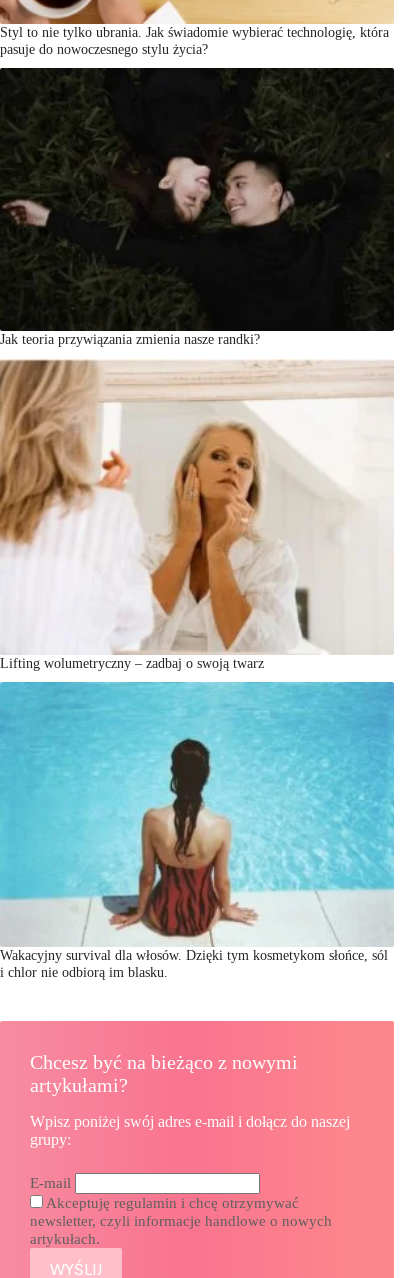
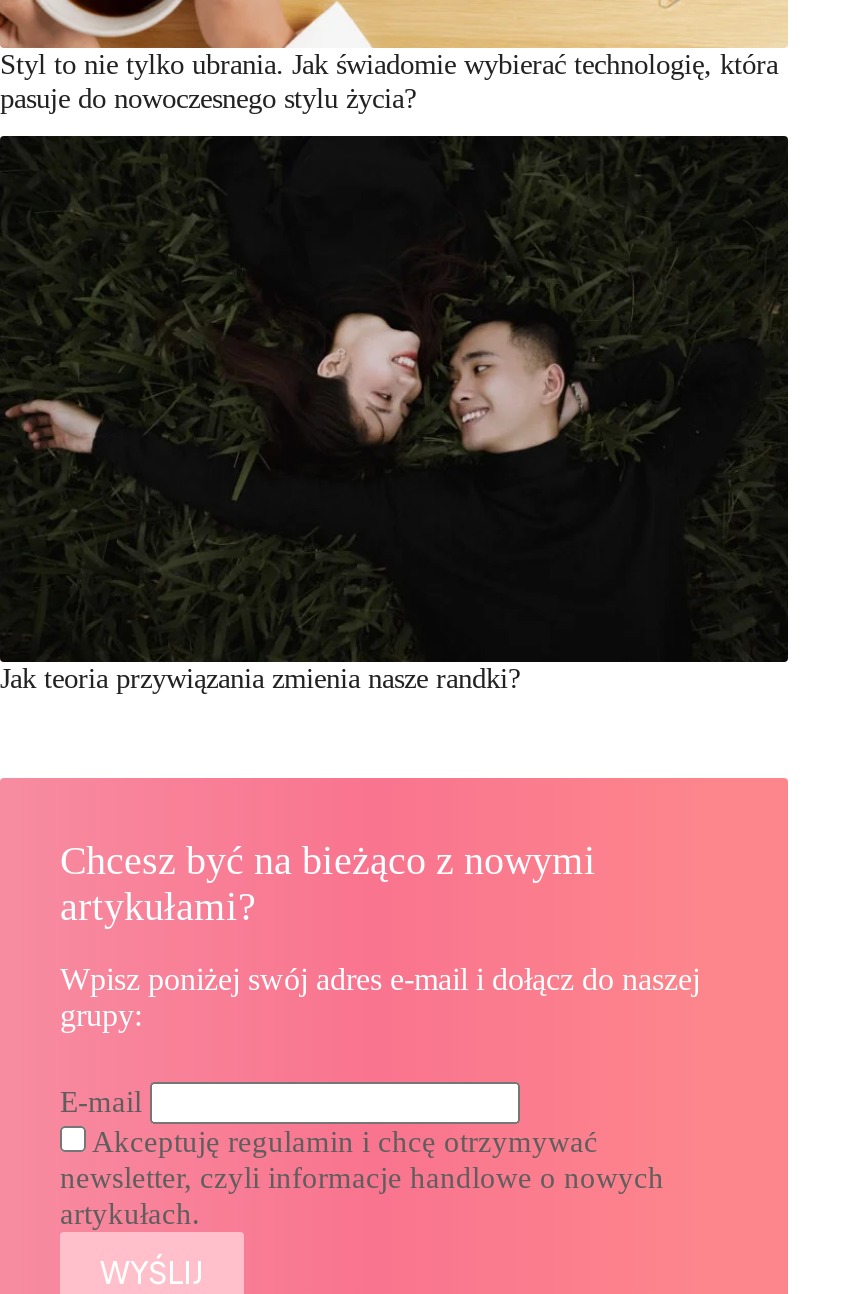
- [image]
- Lifting wolumetryczny – zadbaj o swoją twarz

- [image]
- Wakacyjny survival dla włosów. Dzięki tym kosmetykom słońce, sól
- i chlor nie odbiorą im blasku.
